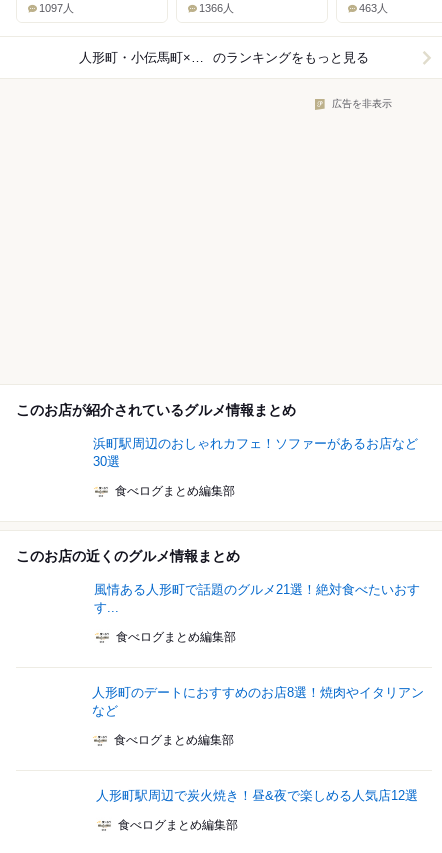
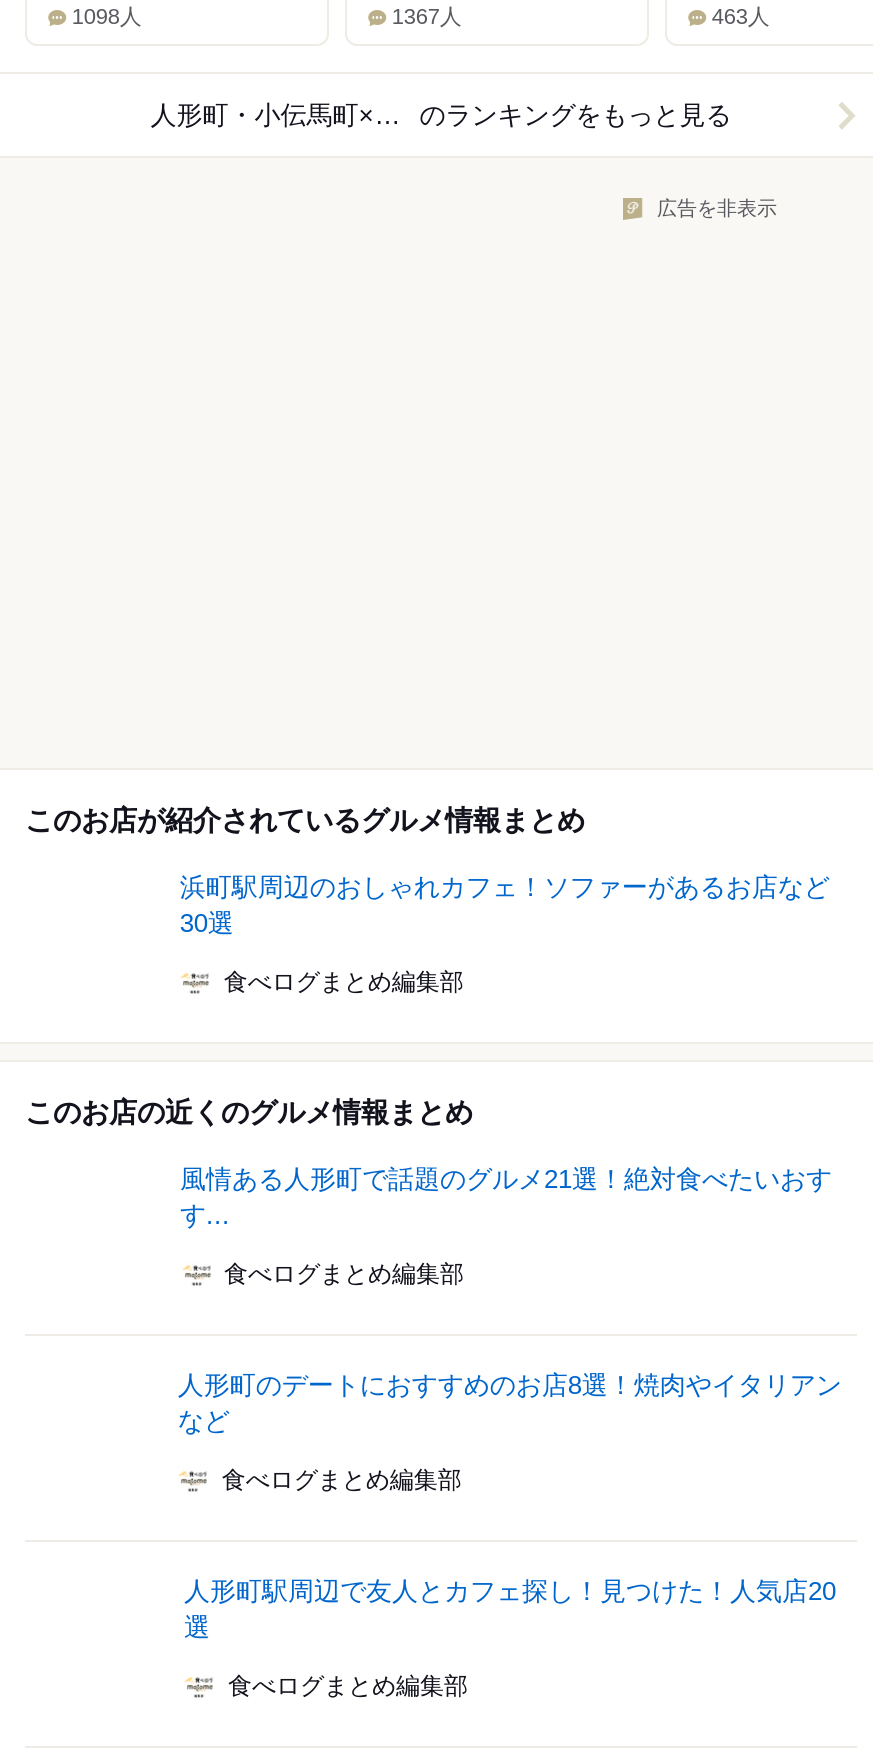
- 1097人
+ 1098人

- 1366人
+ 1367人

- 人形町駅周辺で炭火焼き！昼&夜で楽しめる人気店12選
+ 人形町駅周辺で友人とカフェ探し！見つけた！人気店20
+ 選
